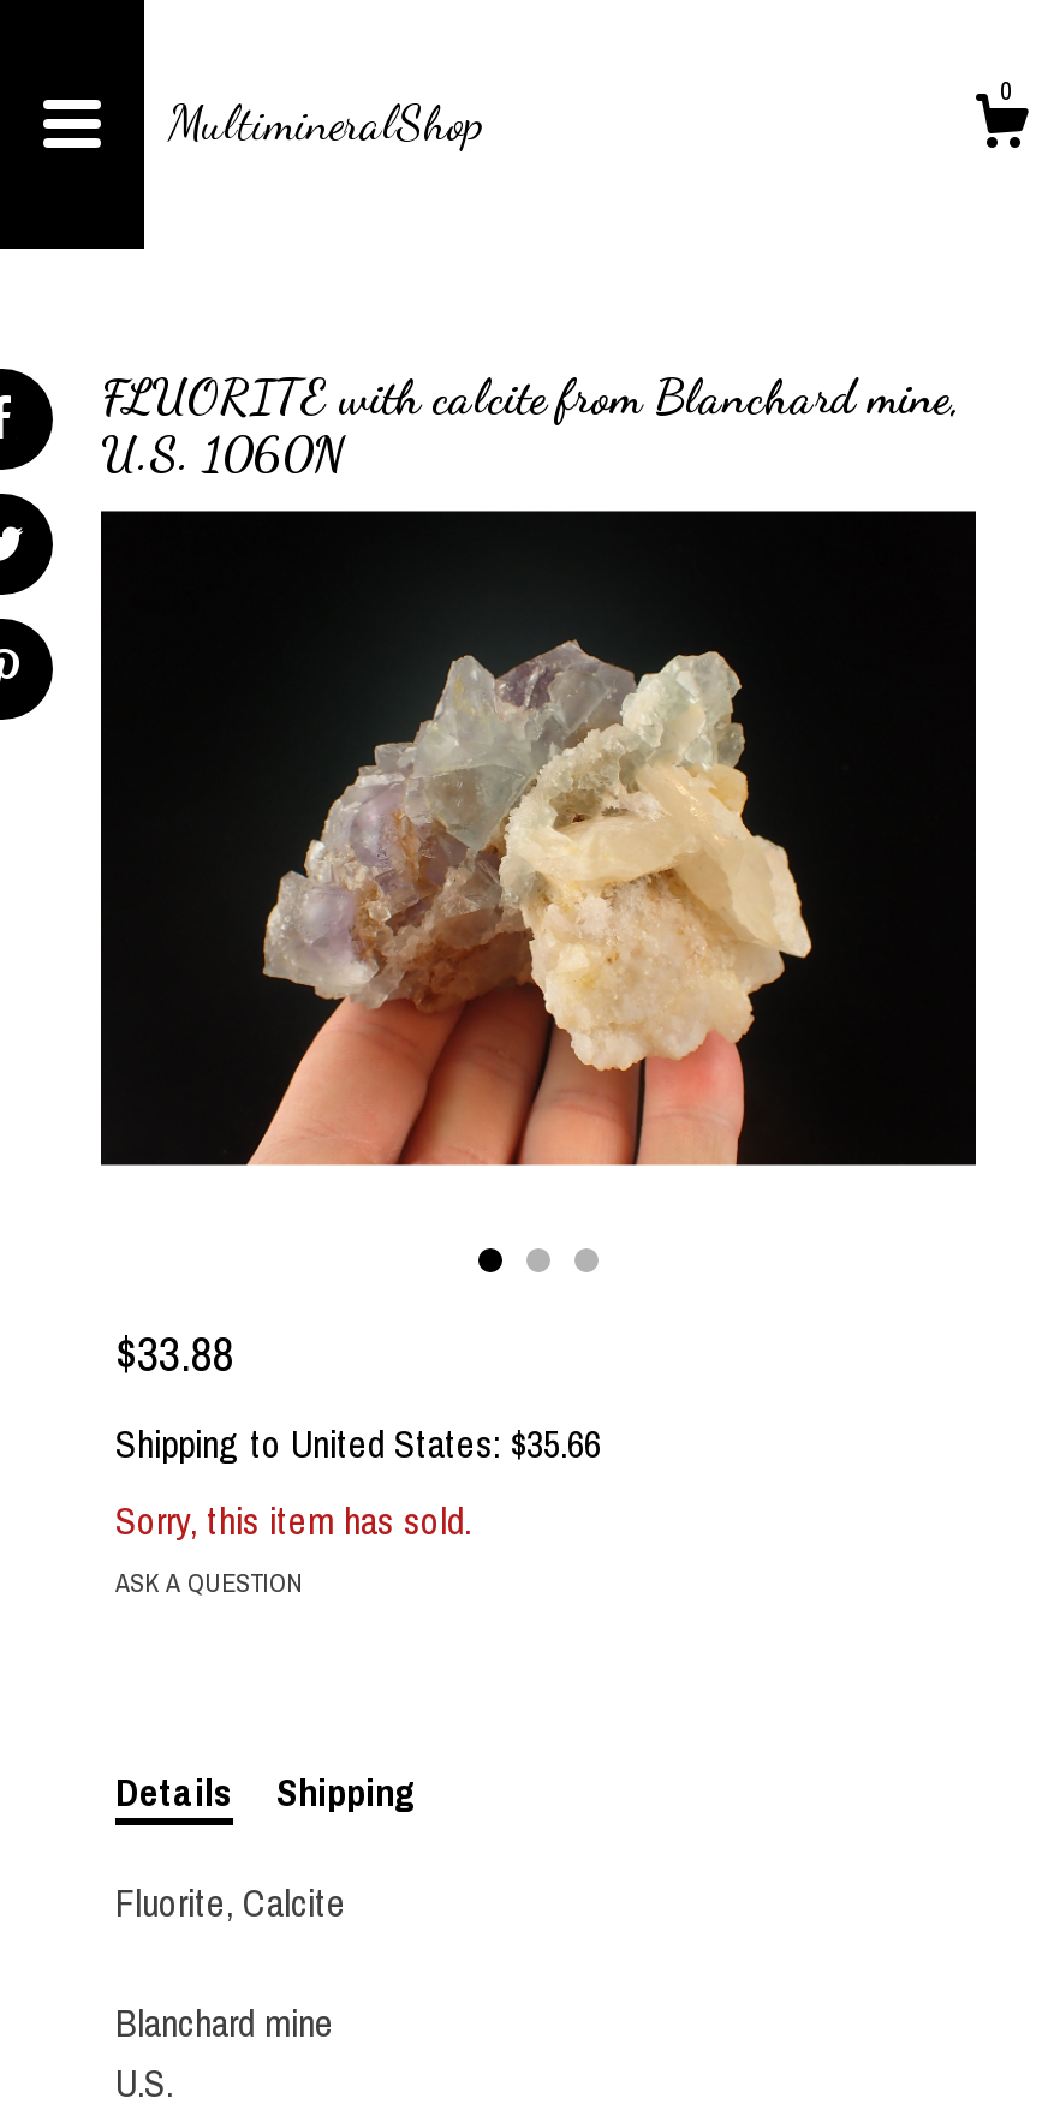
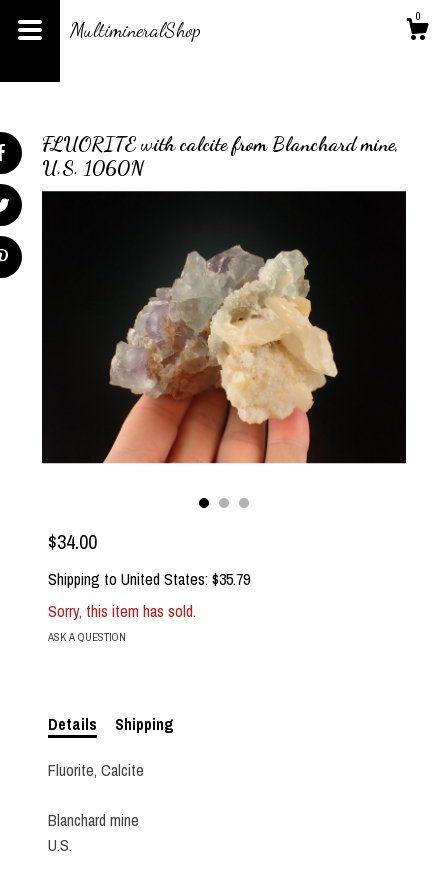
- $33.88
+ $34.00

- Shipping to United States: $35.66
+ Shipping to United States: $35.79
